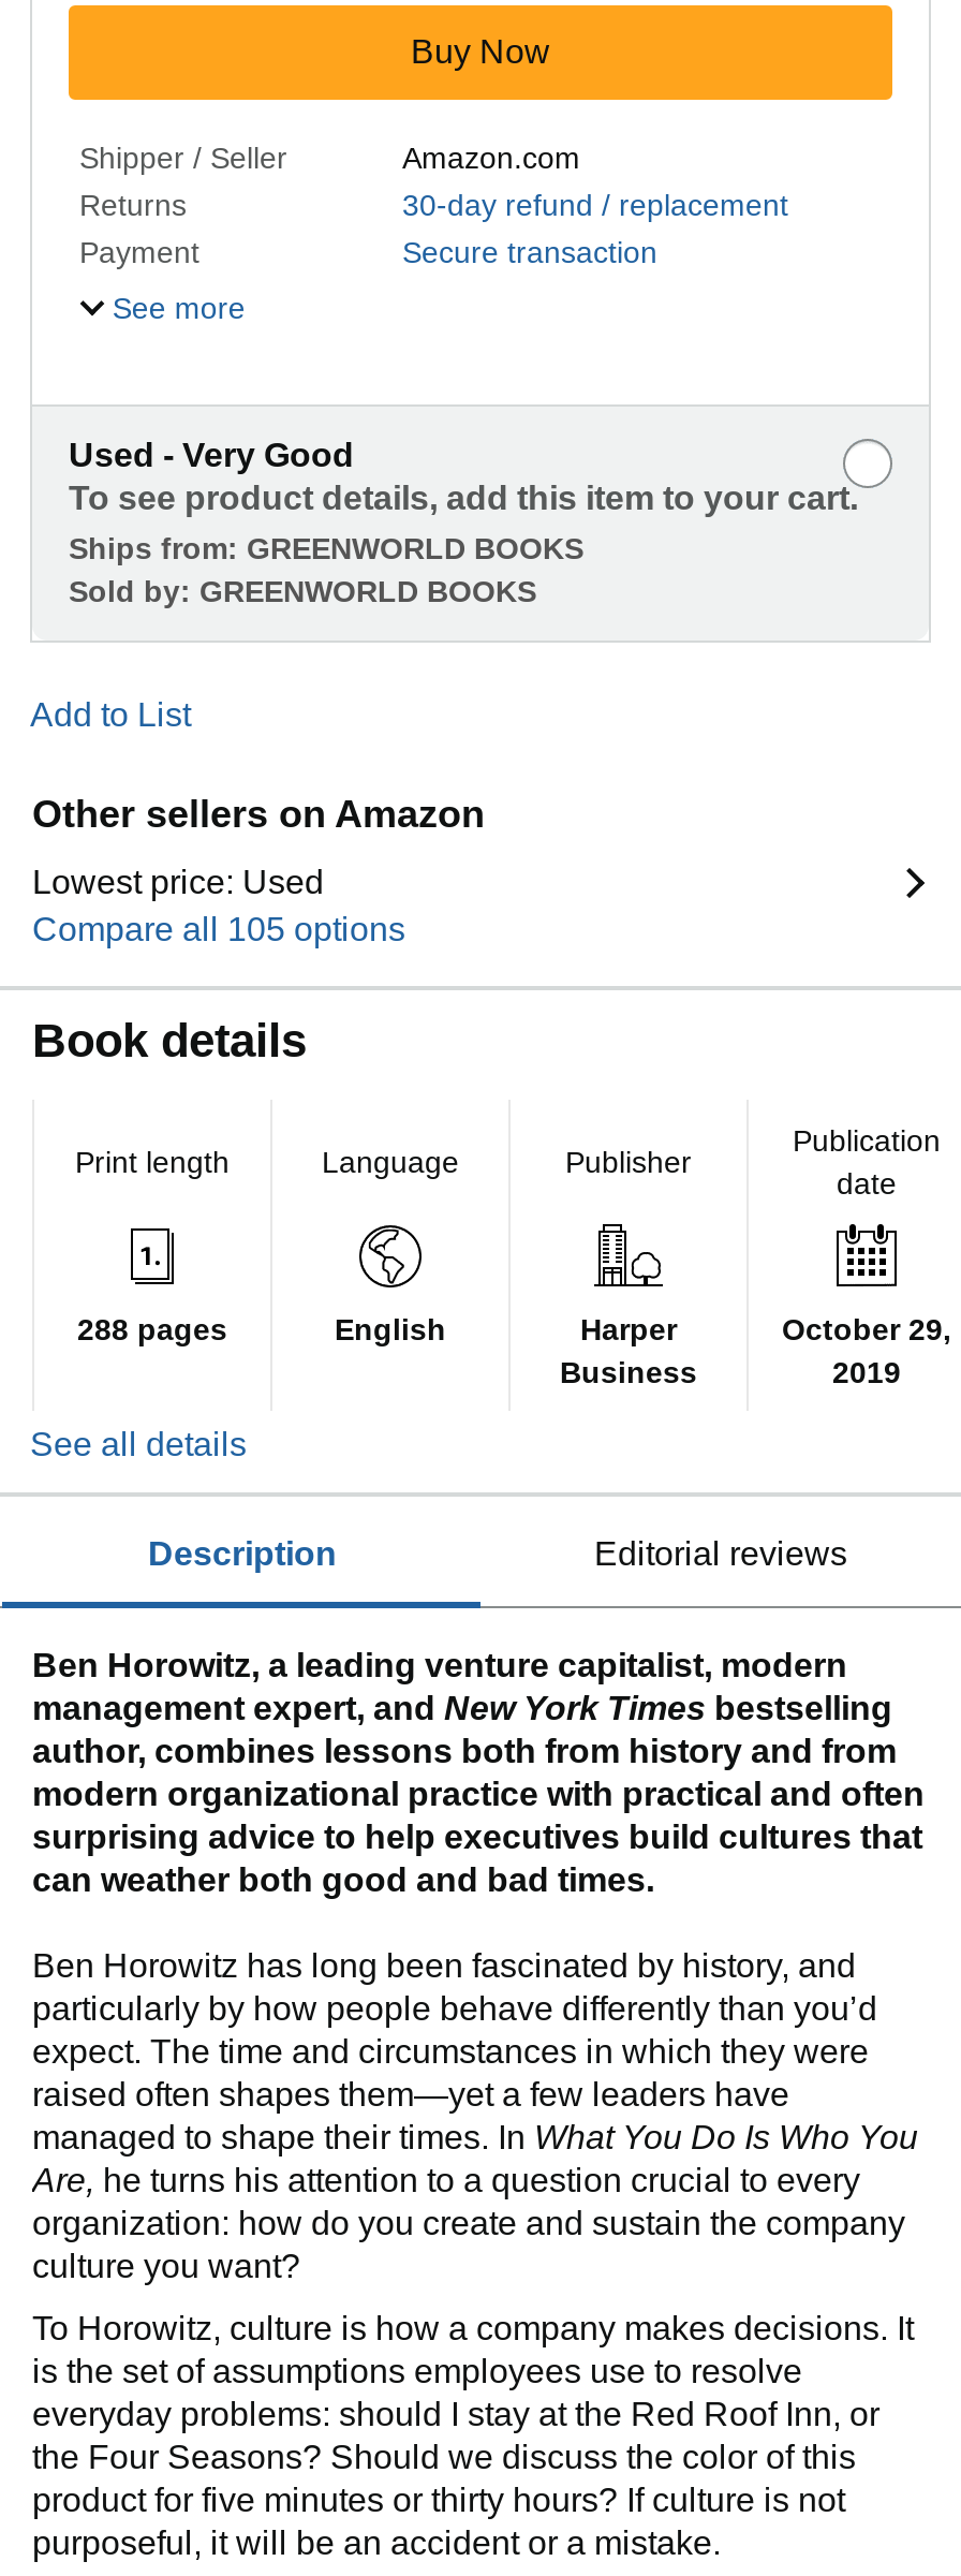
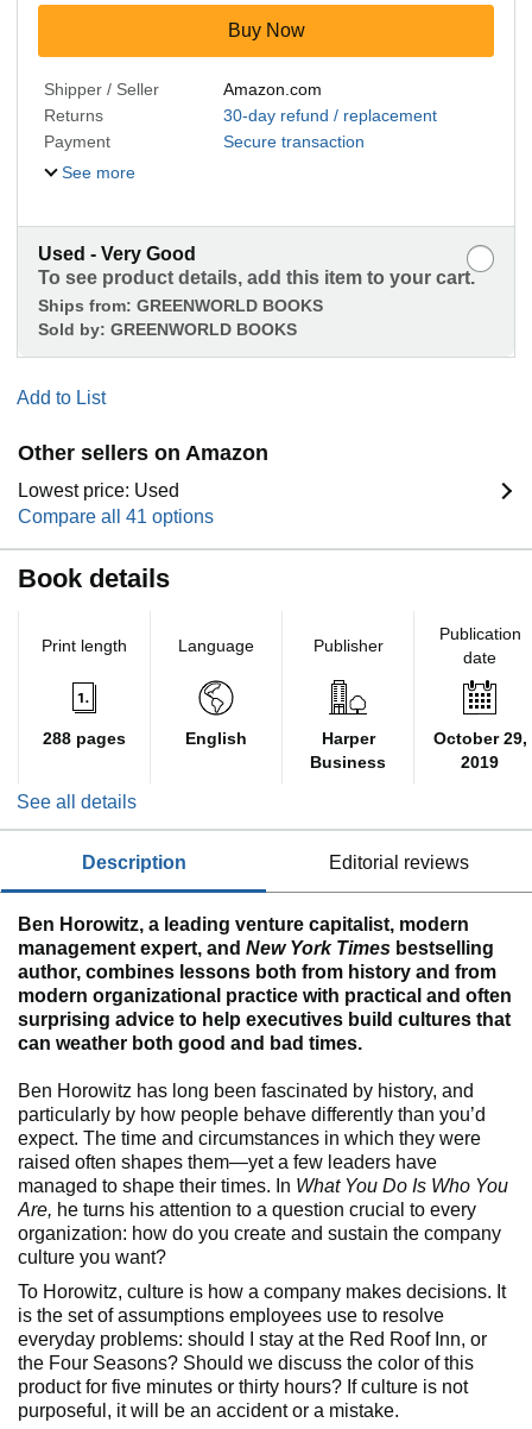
- Compare all 105 options
+ Compare all 41 options
